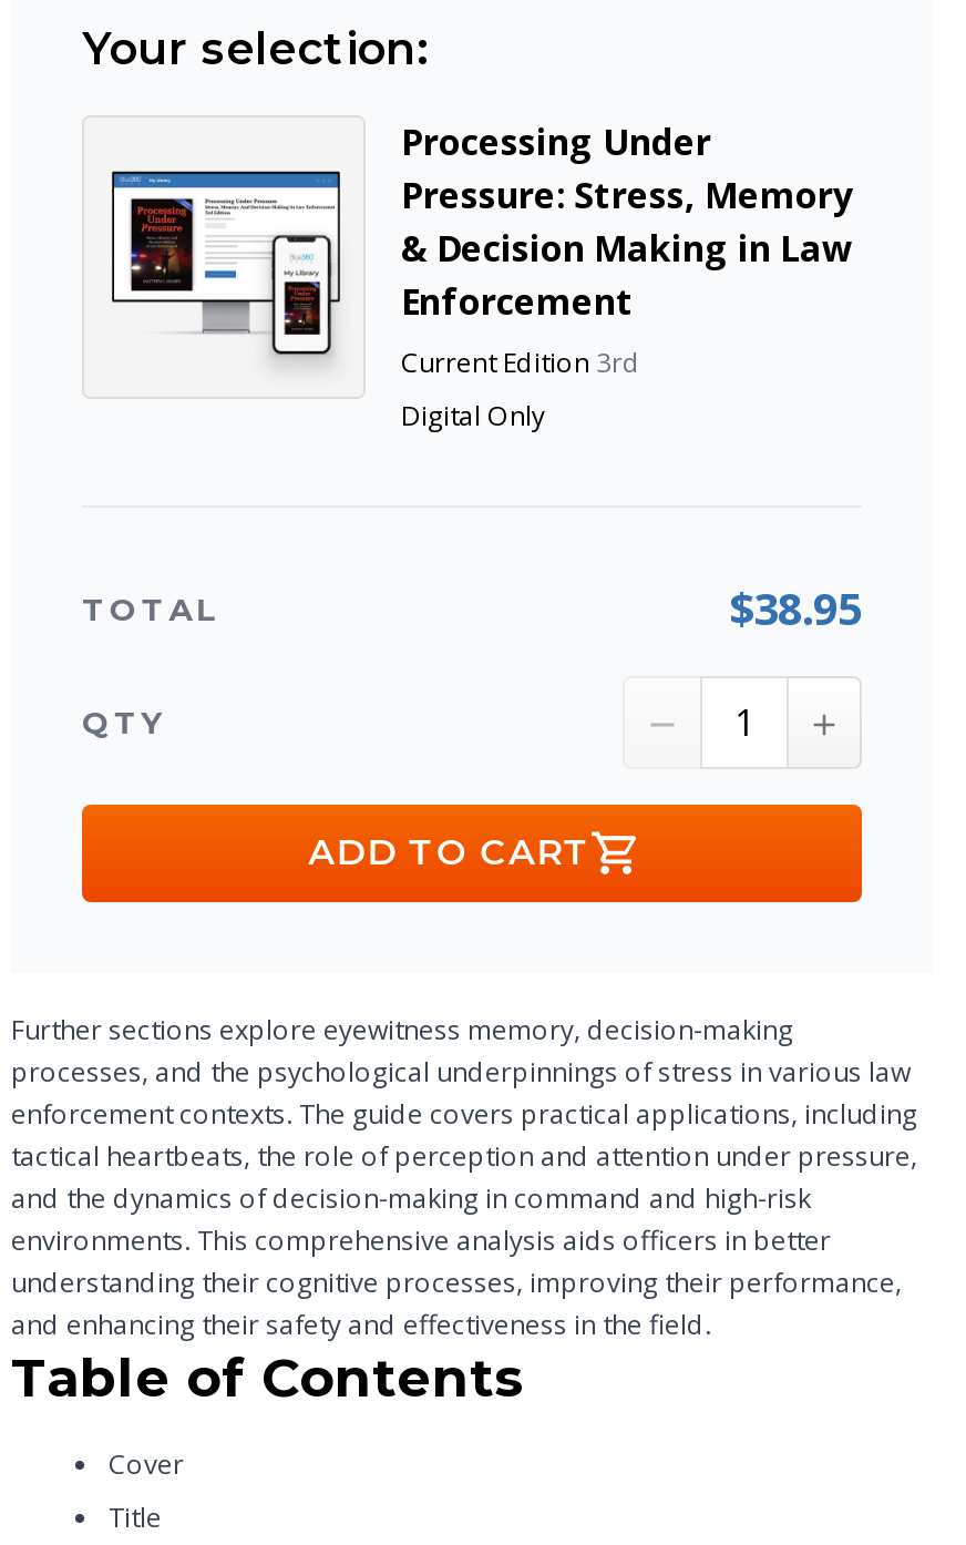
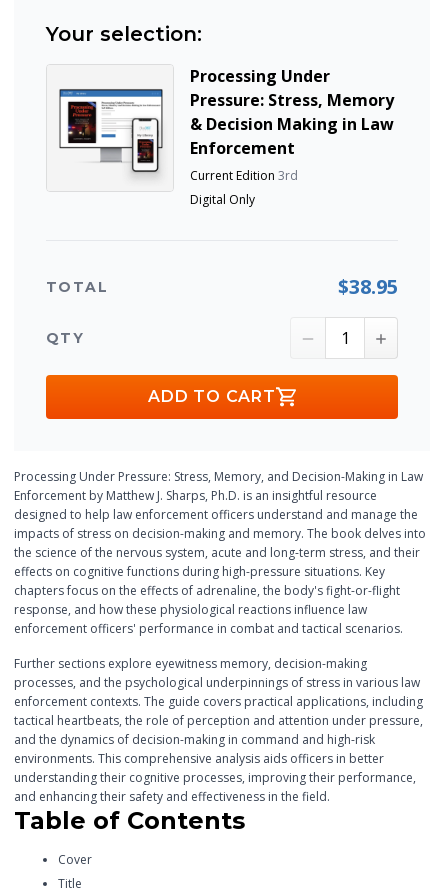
+ Processing Under Pressure: Stress, Memory, and Decision-Making in Law
+ Enforcement by Matthew J. Sharps, Ph.D. is an insightful resource
+ designed to help law enforcement officers understand and manage the
+ impacts of stress on decision-making and memory. The book delves into
+ the science of the nervous system, acute and long-term stress, and their
+ effects on cognitive functions during high-pressure situations. Key
+ chapters focus on the effects of adrenaline, the body's fight-or-flight
+ response, and how these physiological reactions influence law
+ enforcement officers' performance in combat and tactical scenarios.
